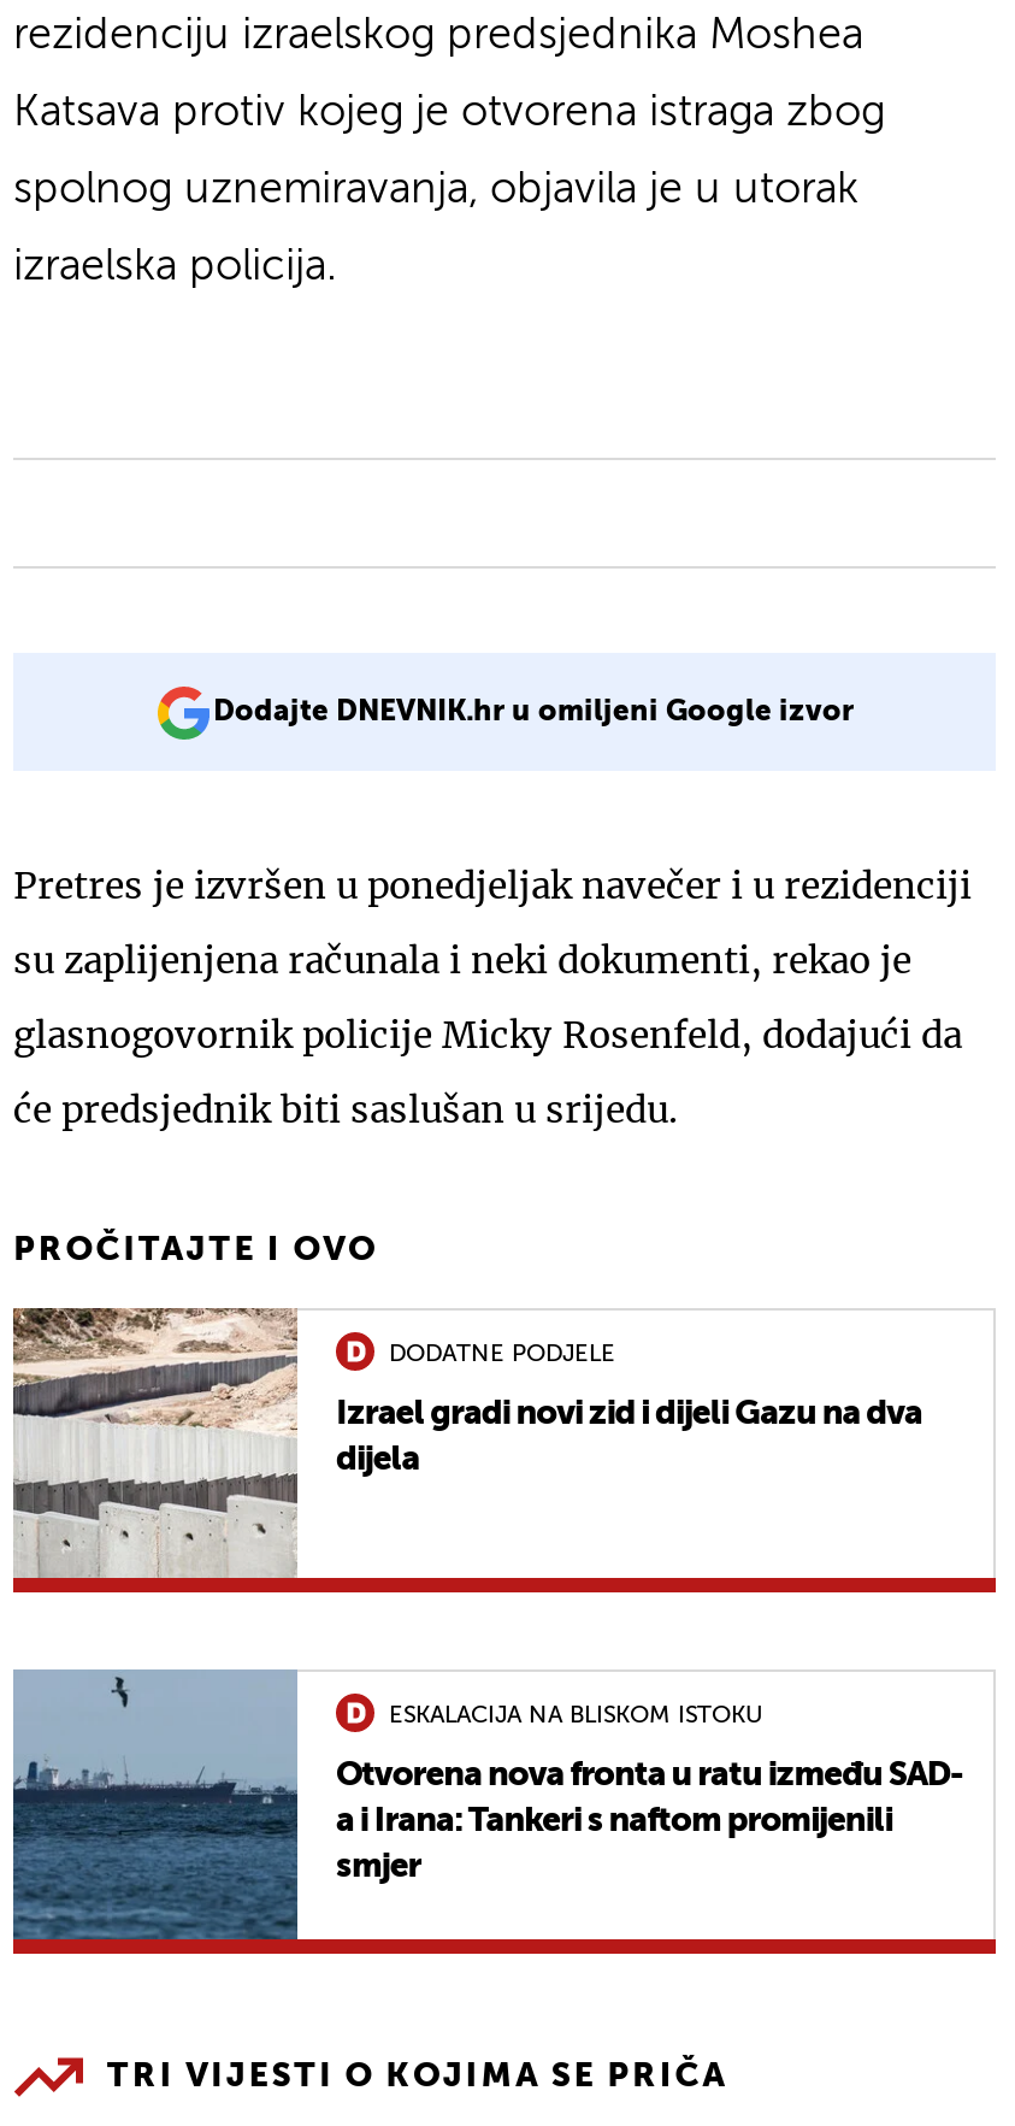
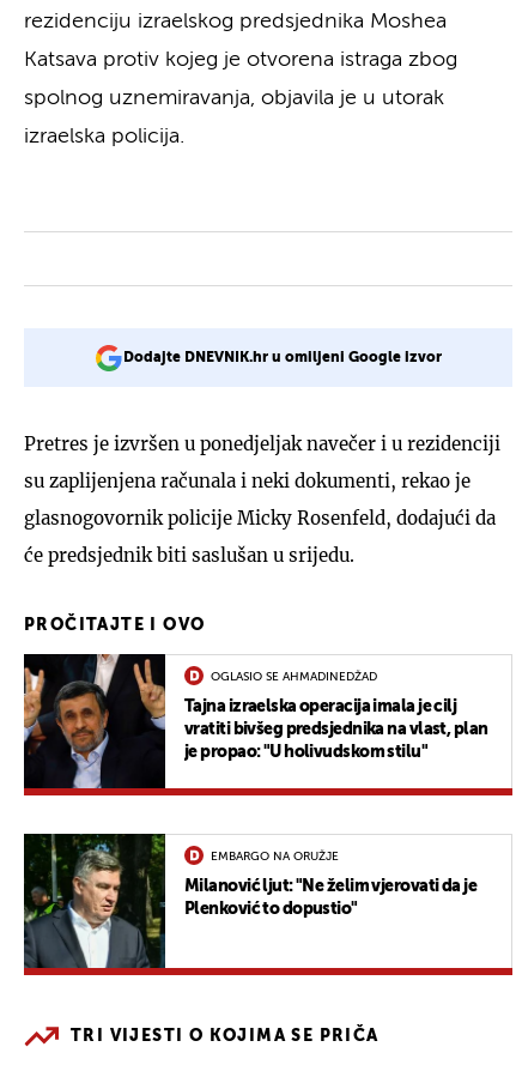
- [image]
- Izrael gradi novi zid i dijeli Gazu na dva
- dijela
+ [image]
+ Tajna izraelska operacija imala je cilj
+ vratiti bivšeg predsjednika na vlast, plan
+ je propao: "U holivudskom stilu"

- DODATNE PODJELE
+ OGLASIO SE AHMADINEDŽAD

- [image]
- Otvorena nova fronta u ratu između SAD-
- a i Irana: Tankeri s naftom promijenili
- smjer
+ [image]
+ Milanović ljut: "Ne želim vjerovati da je
+ Plenković to dopustio"

- ESKALACIJA NA BLISKOM ISTOKU
+ EMBARGO NA ORUŽJE
